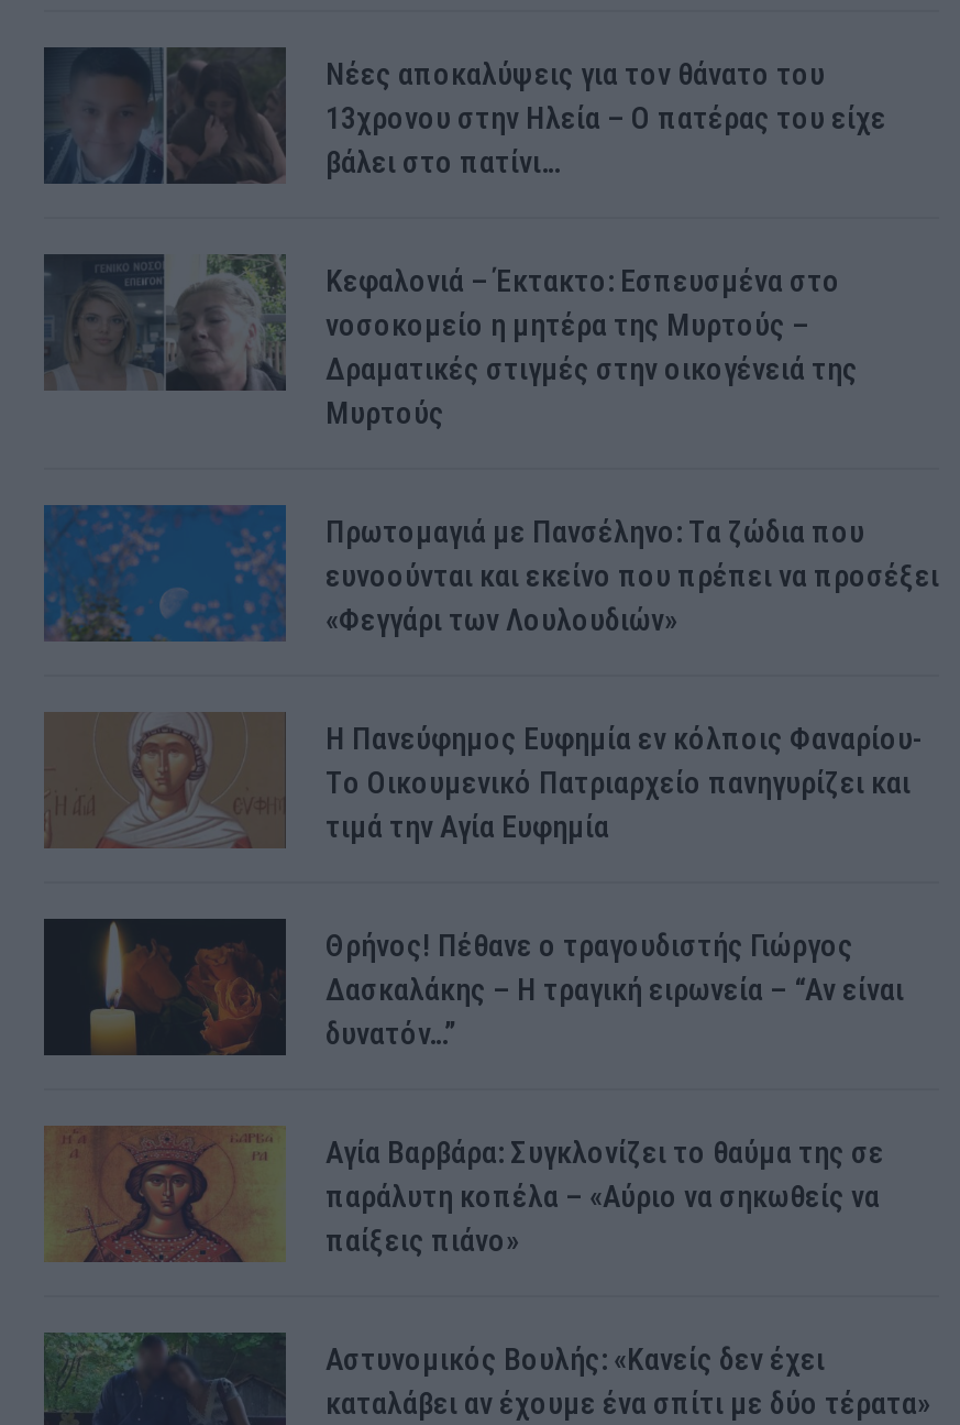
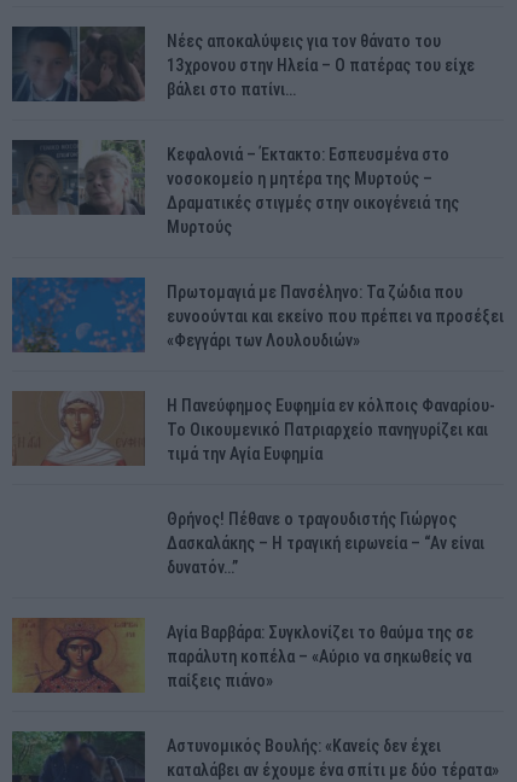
- [image]
